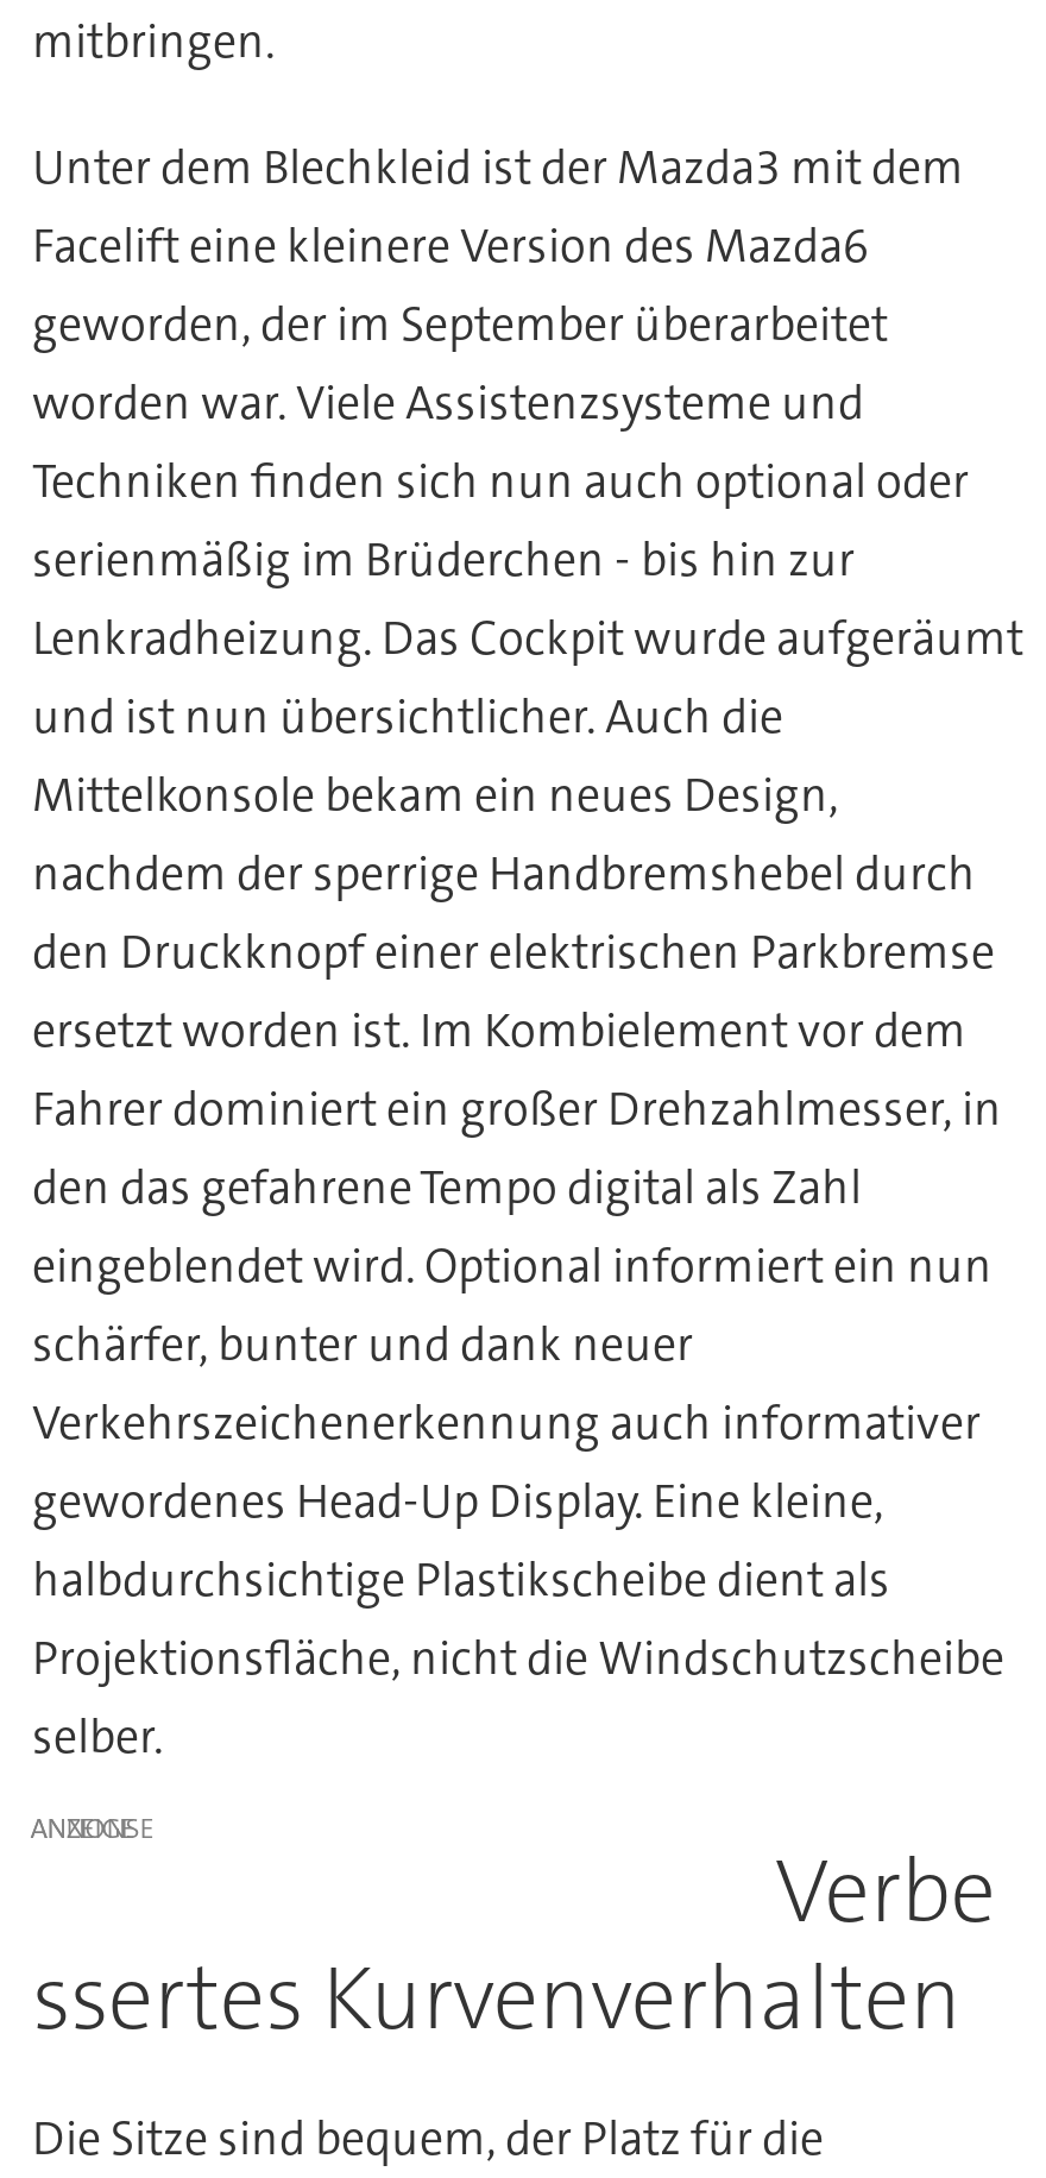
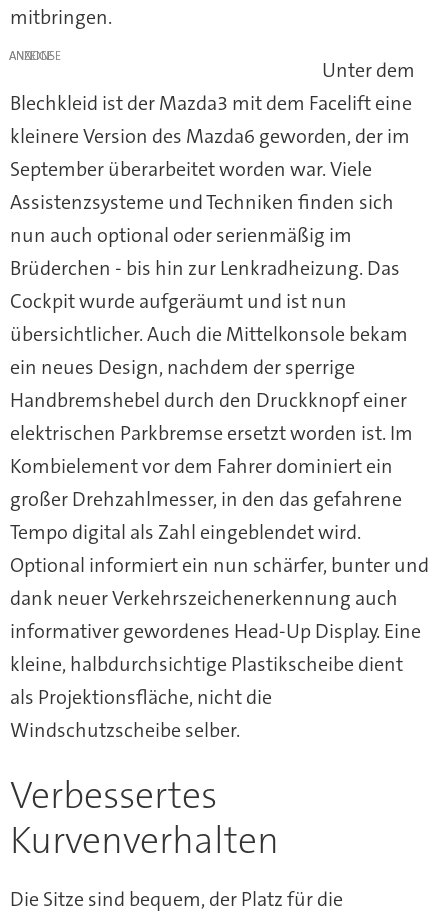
- Unter dem Blechkleid ist der Mazda3 mit dem
- Facelift eine kleinere Version des Mazda6
- geworden, der im September überarbeitet
- worden war. Viele Assistenzsysteme und
- Techniken finden sich nun auch optional oder
- serienmäßig im Brüderchen - bis hin zur
- Lenkradheizung. Das Cockpit wurde aufgeräumt
- und ist nun übersichtlicher. Auch die
- Mittelkonsole bekam ein neues Design,
- nachdem der sperrige Handbremshebel durch
- den Druckknopf einer elektrischen Parkbremse
- ersetzt worden ist. Im Kombielement vor dem
- Fahrer dominiert ein großer Drehzahlmesser, in
- den das gefahrene Tempo digital als Zahl
- eingeblendet wird. Optional informiert ein nun
- schärfer, bunter und dank neuer
- Verkehrszeichenerkennung auch informativer
- gewordenes Head-Up Display. Eine kleine,
- halbdurchsichtige Plastikscheibe dient als
- Projektionsfläche, nicht die Windschutzscheibe
- selber.

moved up: ANZEIGE

- Verbe
- ssertes Kurvenverhalten
+ Unter dem
+ Blechkleid ist der Mazda3 mit dem Facelift eine
+ kleinere Version des Mazda6 geworden, der im
+ September überarbeitet worden war. Viele
+ Assistenzsysteme und Techniken finden sich
+ nun auch optional oder serienmäßig im
+ Brüderchen - bis hin zur Lenkradheizung. Das
+ Cockpit wurde aufgeräumt und ist nun
+ übersichtlicher. Auch die Mittelkonsole bekam
+ ein neues Design, nachdem der sperrige
+ Handbremshebel durch den Druckknopf einer
+ elektrischen Parkbremse ersetzt worden ist. Im
+ Kombielement vor dem Fahrer dominiert ein
+ großer Drehzahlmesser, in den das gefahrene
+ Tempo digital als Zahl eingeblendet wird.
+ Optional informiert ein nun schärfer, bunter und
+ dank neuer Verkehrszeichenerkennung auch
+ informativer gewordenes Head-Up Display. Eine
+ kleine, halbdurchsichtige Plastikscheibe dient
+ als Projektionsfläche, nicht die
+ Windschutzscheibe selber.
+ Verbessertes
+ Kurvenverhalten
